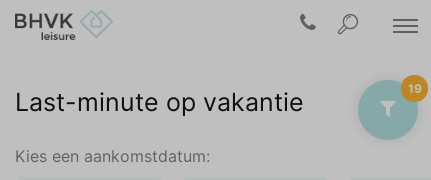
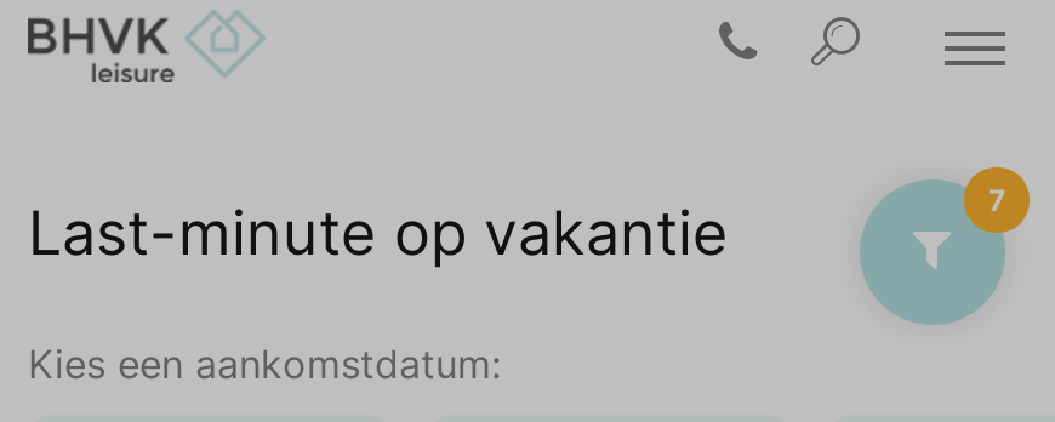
- 19
+ 7
